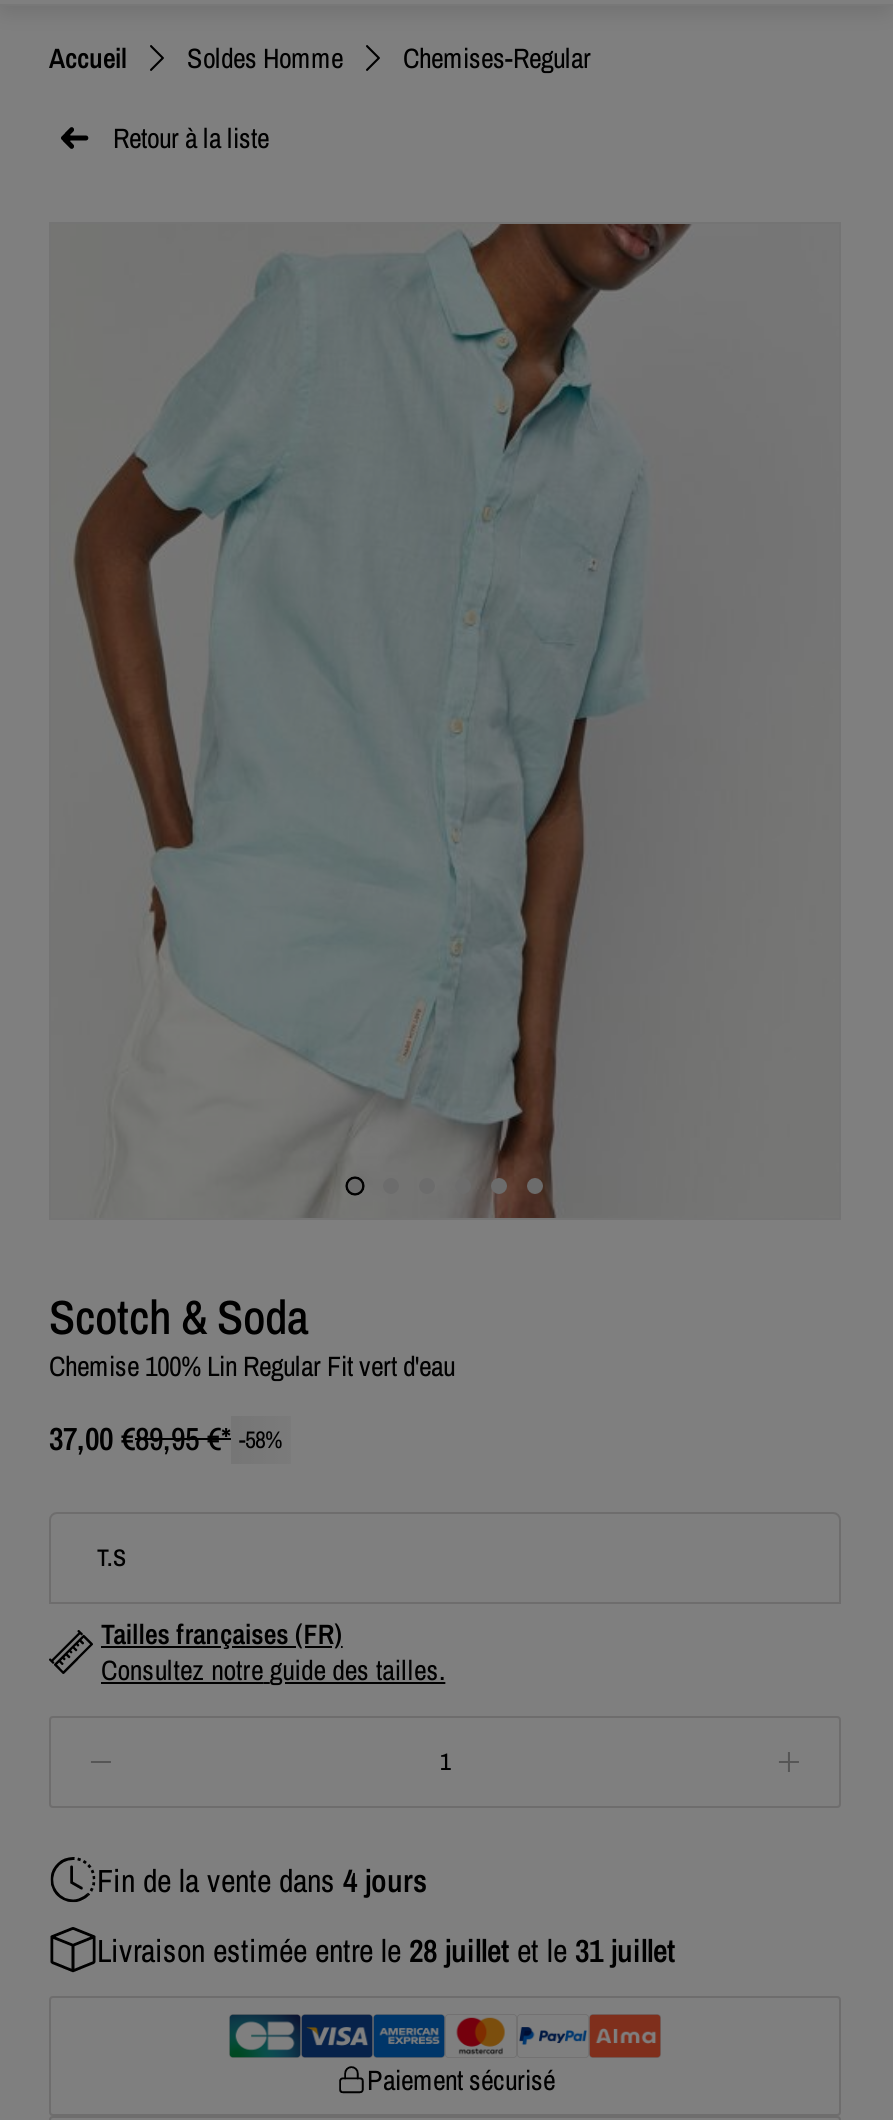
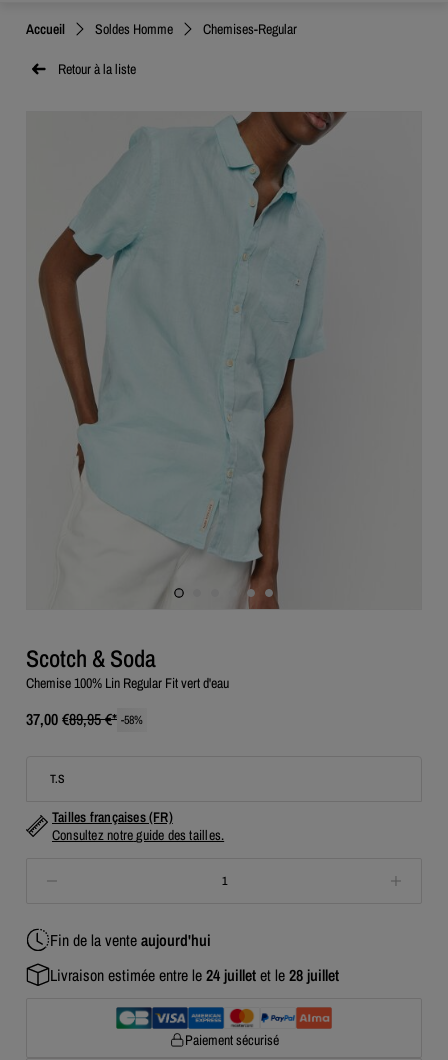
- Fin de la vente dans 4 jours
+ Fin de la vente aujourd'hui

- Livraison estimée entre le 28 juillet et le 31 juillet
+ Livraison estimée entre le 24 juillet et le 28 juillet
